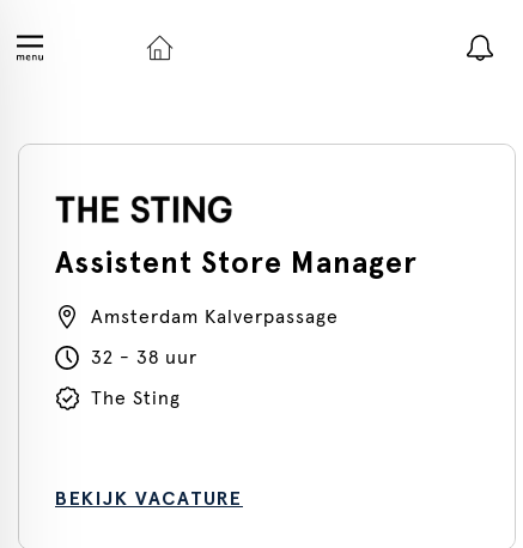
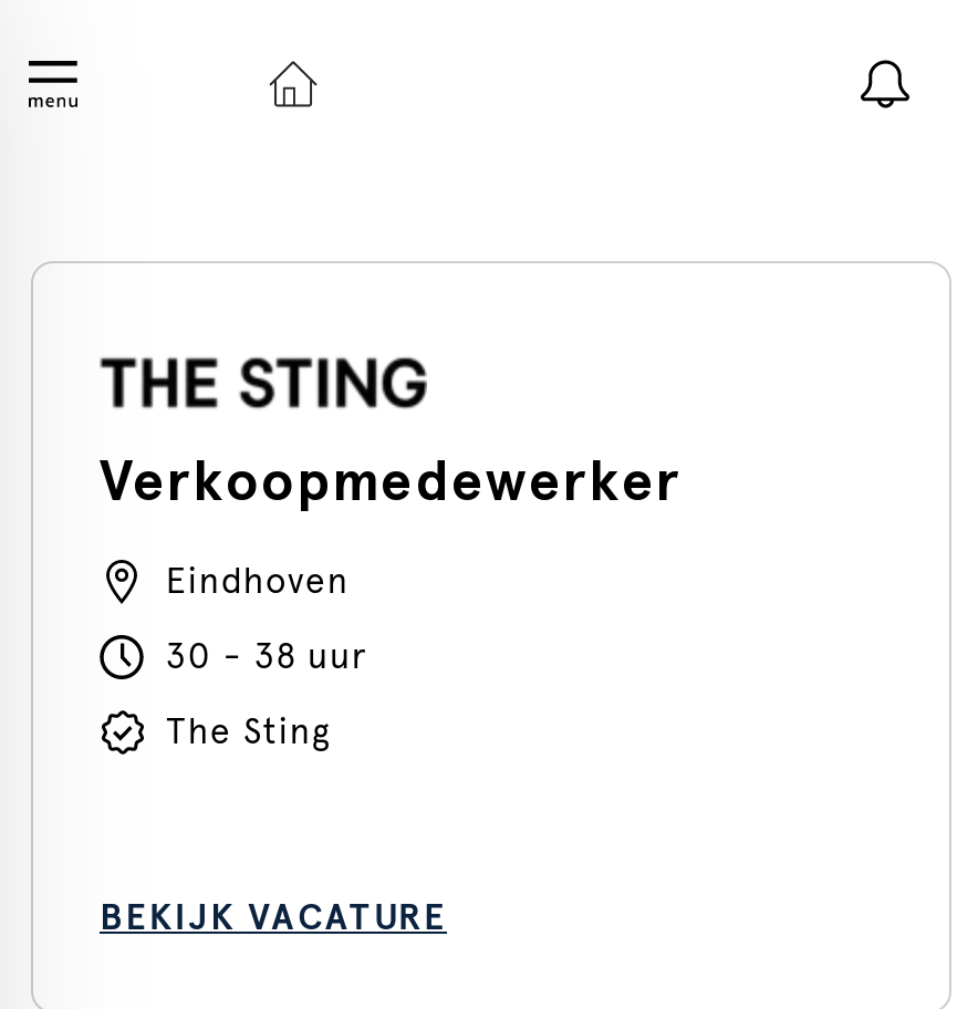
- Assistent Store Manager
+ Verkoopmedewerker

- Amsterdam Kalverpassage
+ Eindhoven

- 32 - 38 uur
+ 30 - 38 uur
